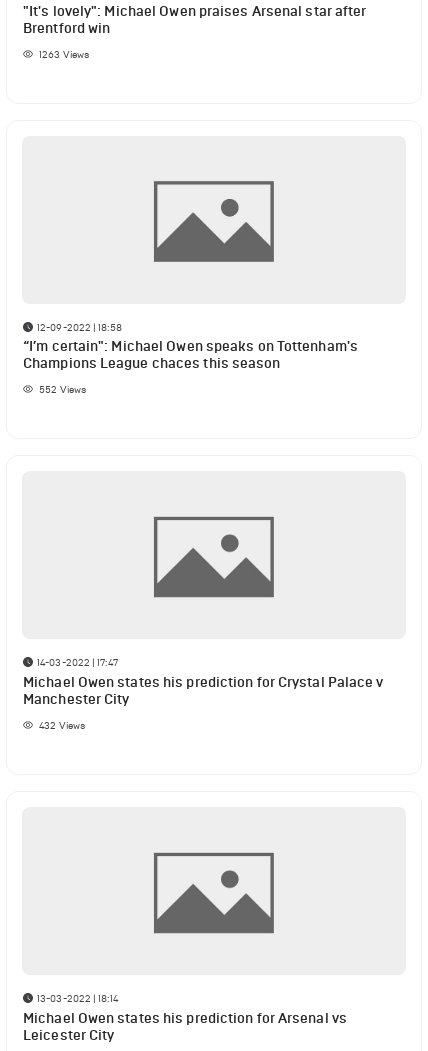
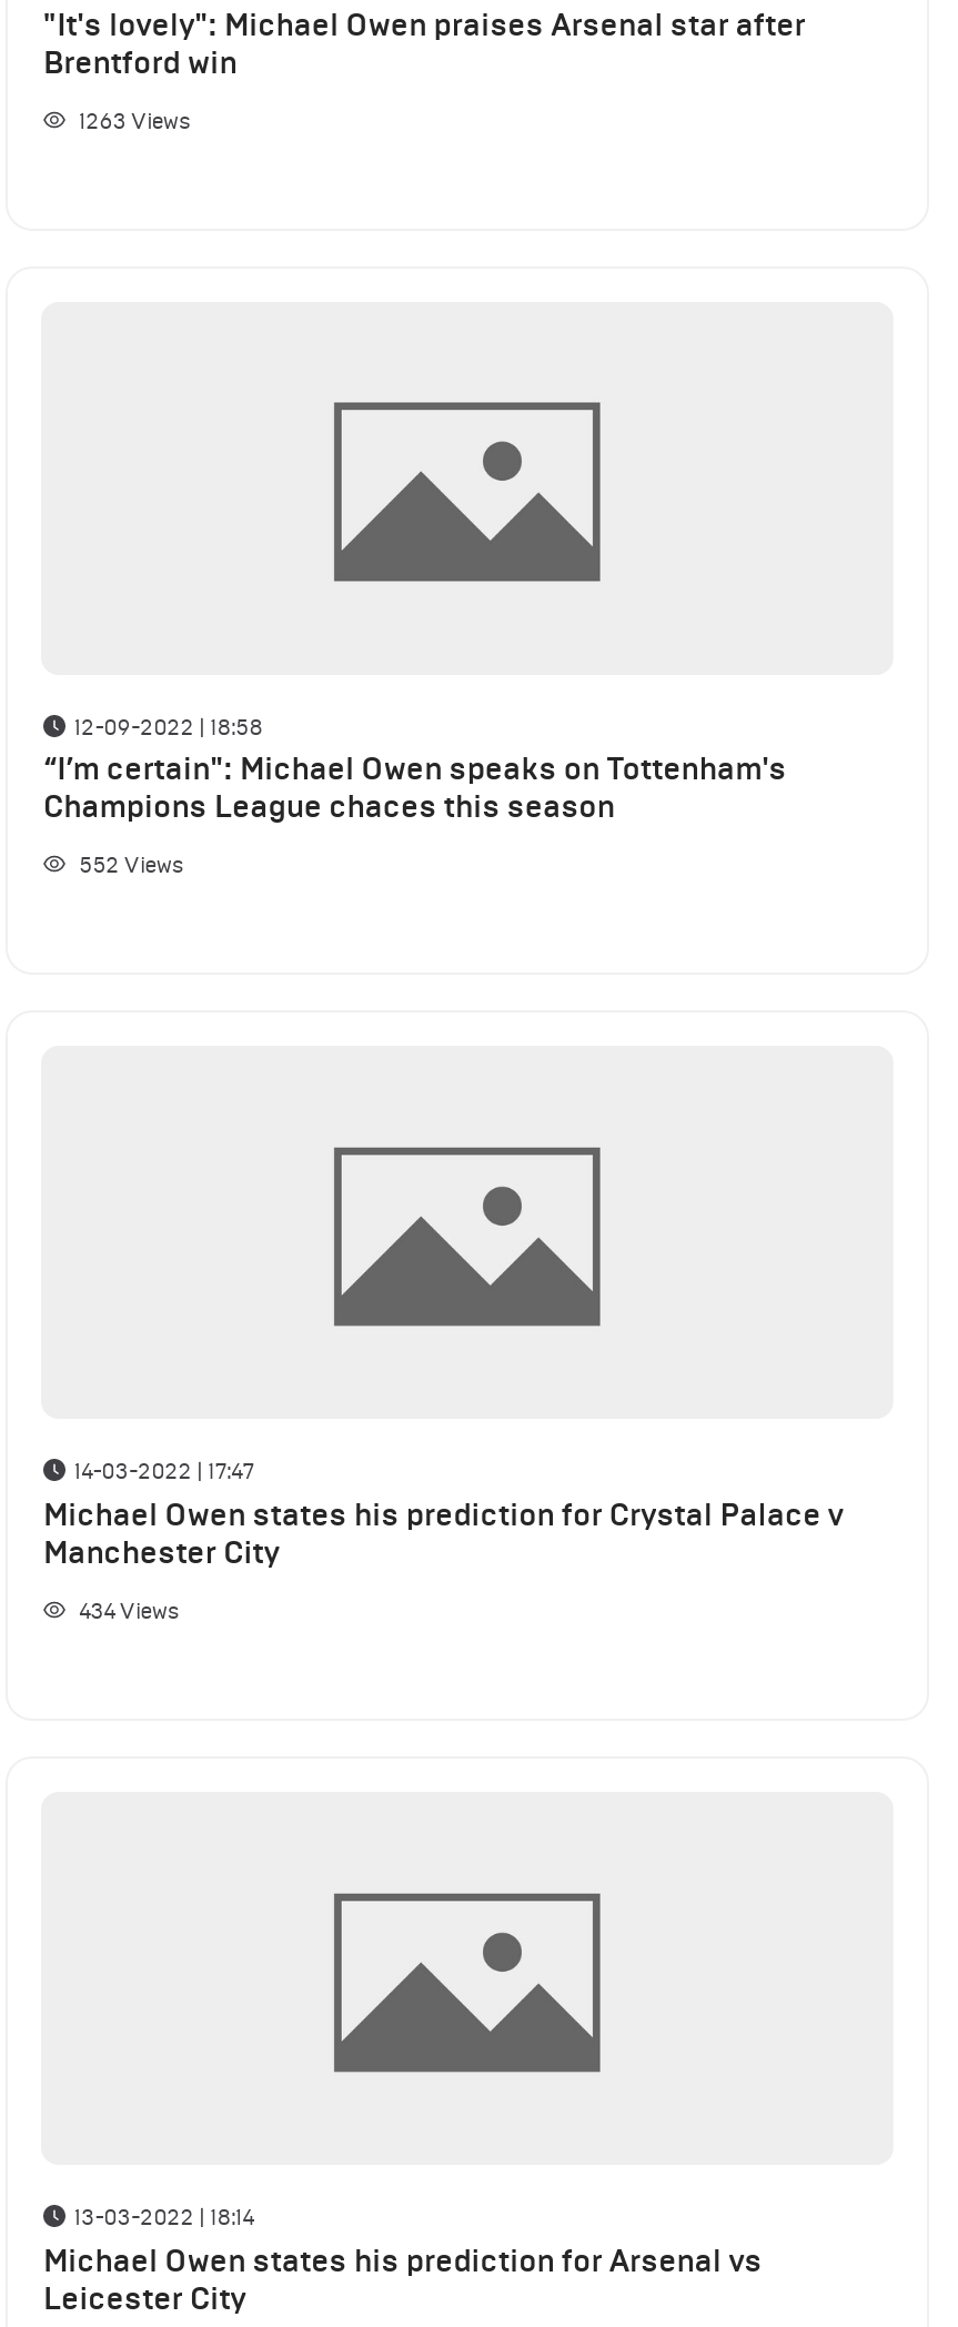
- 432 Views
+ 434 Views
